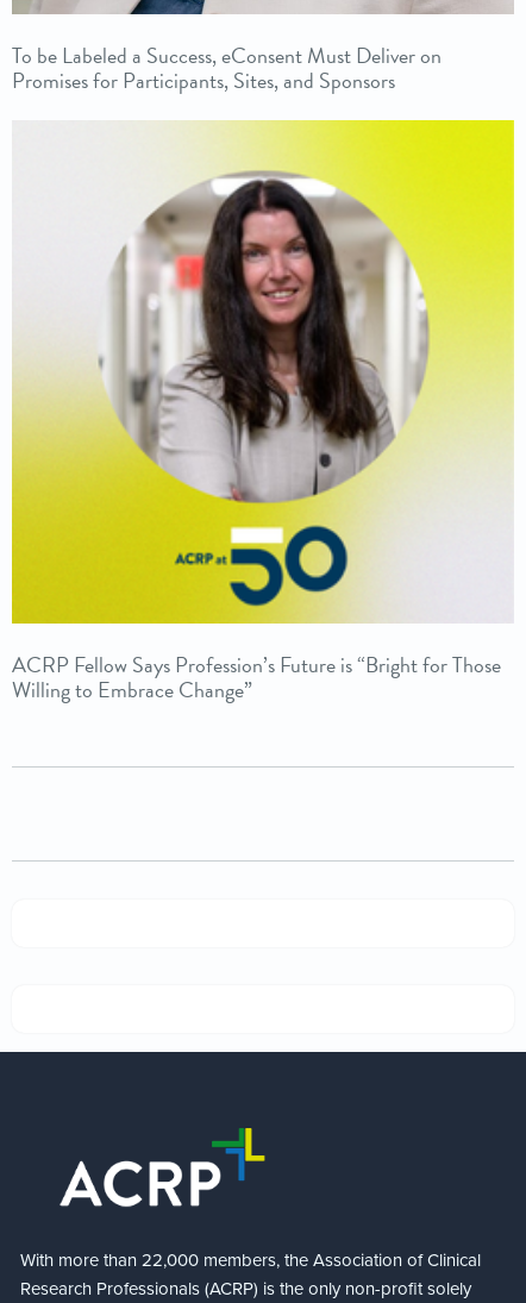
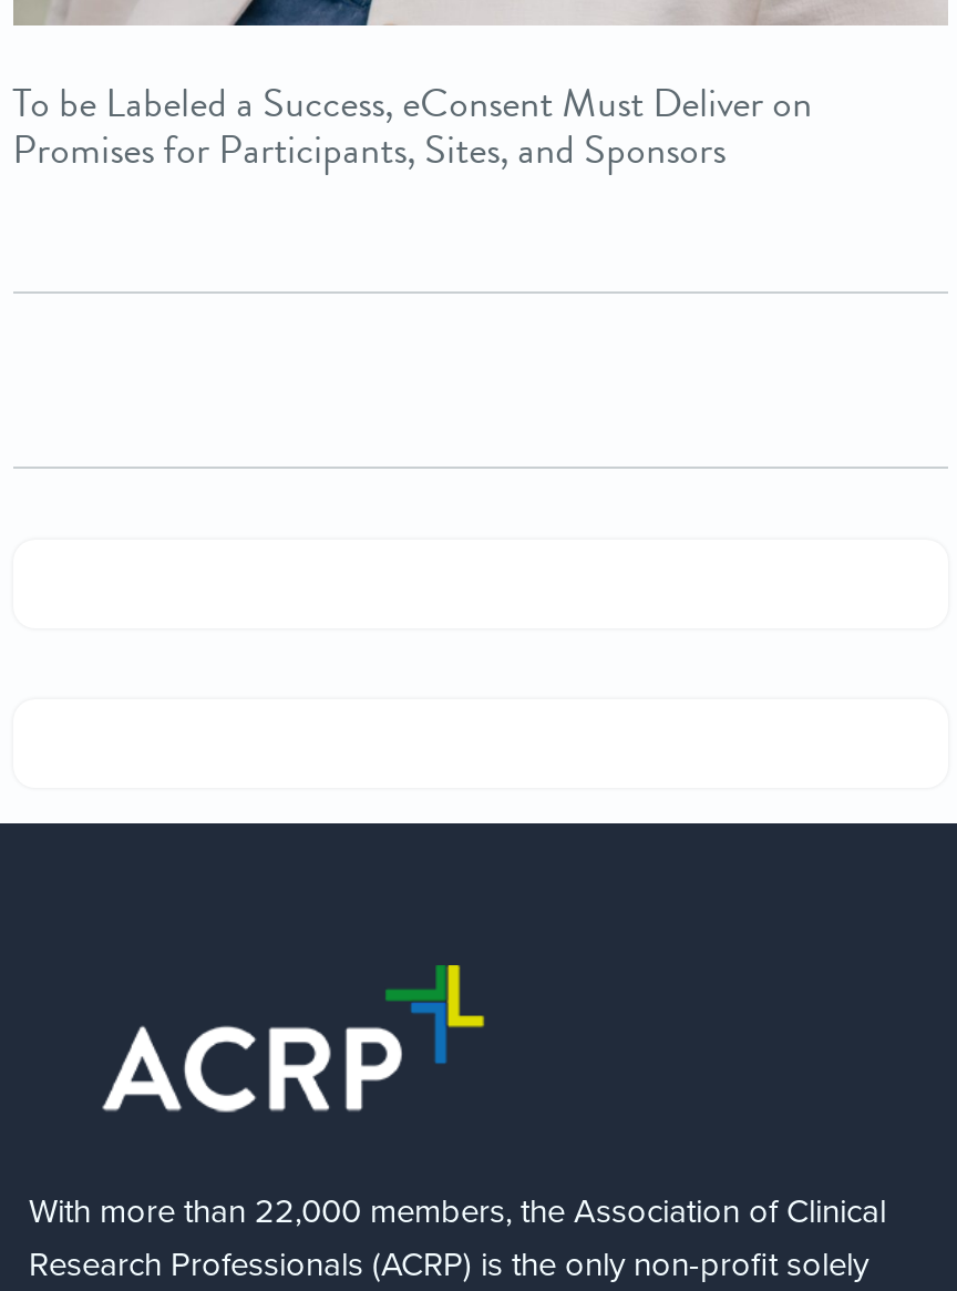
- [image]
- ACRP Fellow Says Profession’s Future is “Bright for Those
- Willing to Embrace Change”
